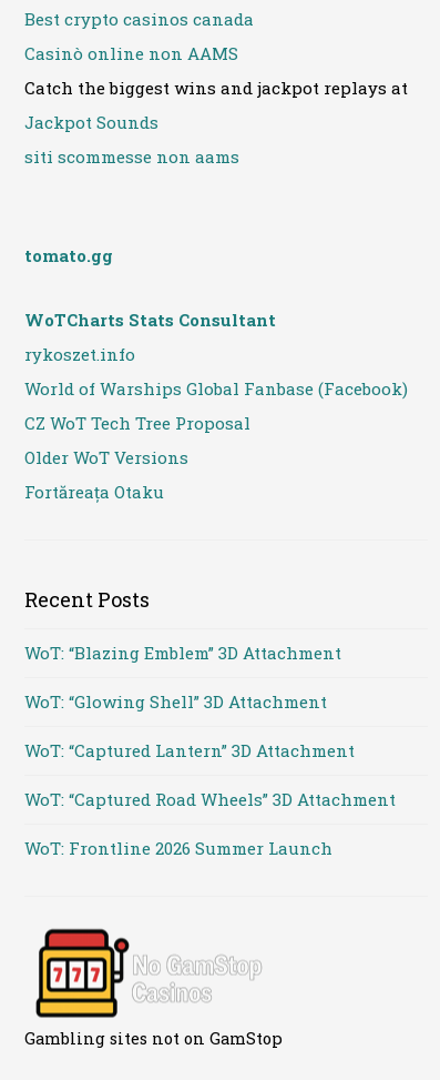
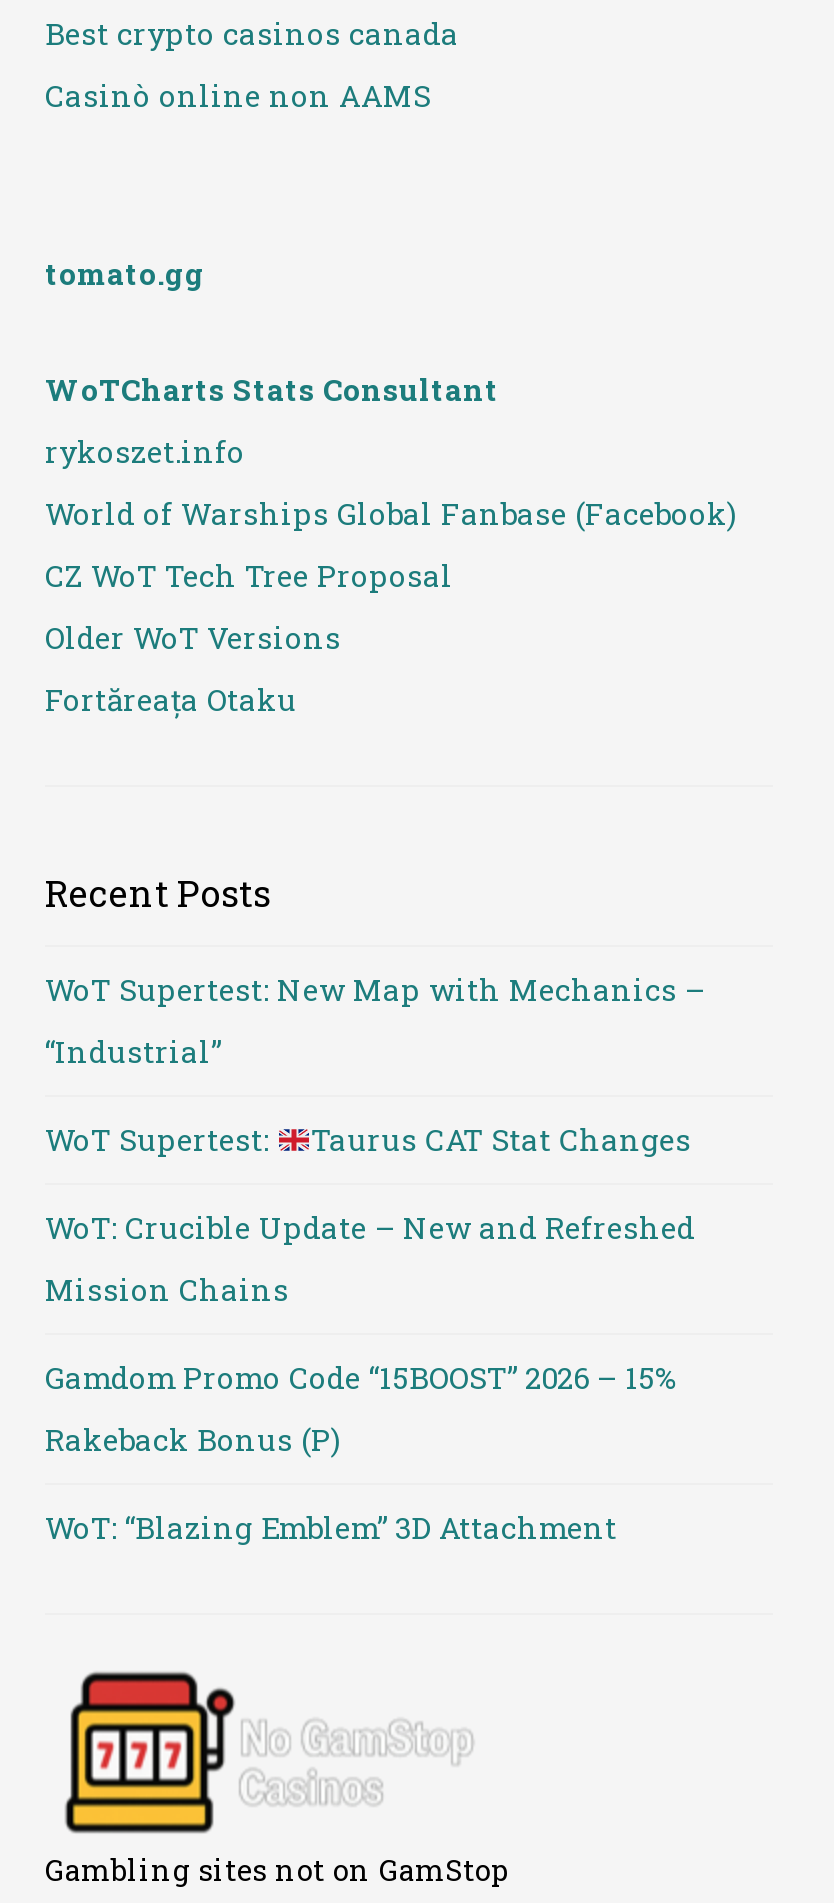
- Catch the biggest wins and jackpot replays at
- Jackpot Sounds
- siti scommesse non aams

moved up: tomato.gg | WoTCharts Stats Consultant | rykoszet.info | World of Warships Global Fanbase (Facebook) | CZ WoT Tech Tree Proposal | Older WoT Versions | Fortăreața Otaku | Recent Posts

+ WoT Supertest: New Map with Mechanics –
+ “Industrial”
+ WoT Supertest:
+ Taurus CAT Stat Changes
+ WoT: Crucible Update – New and Refreshed
+ Mission Chains
+ Gamdom Promo Code “15BOOST” 2026 – 15%
+ Rakeback Bonus (P)

moved down: WoT: “Blazing Emblem” 3D Attachment

- WoT: “Glowing Shell” 3D Attachment
- WoT: “Captured Lantern” 3D Attachment
- WoT: “Captured Road Wheels” 3D Attachment
- WoT: Frontline 2026 Summer Launch
